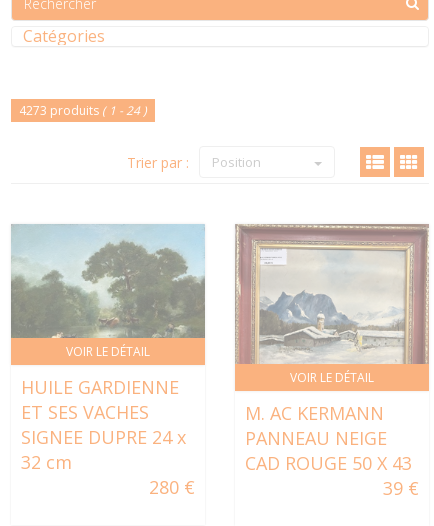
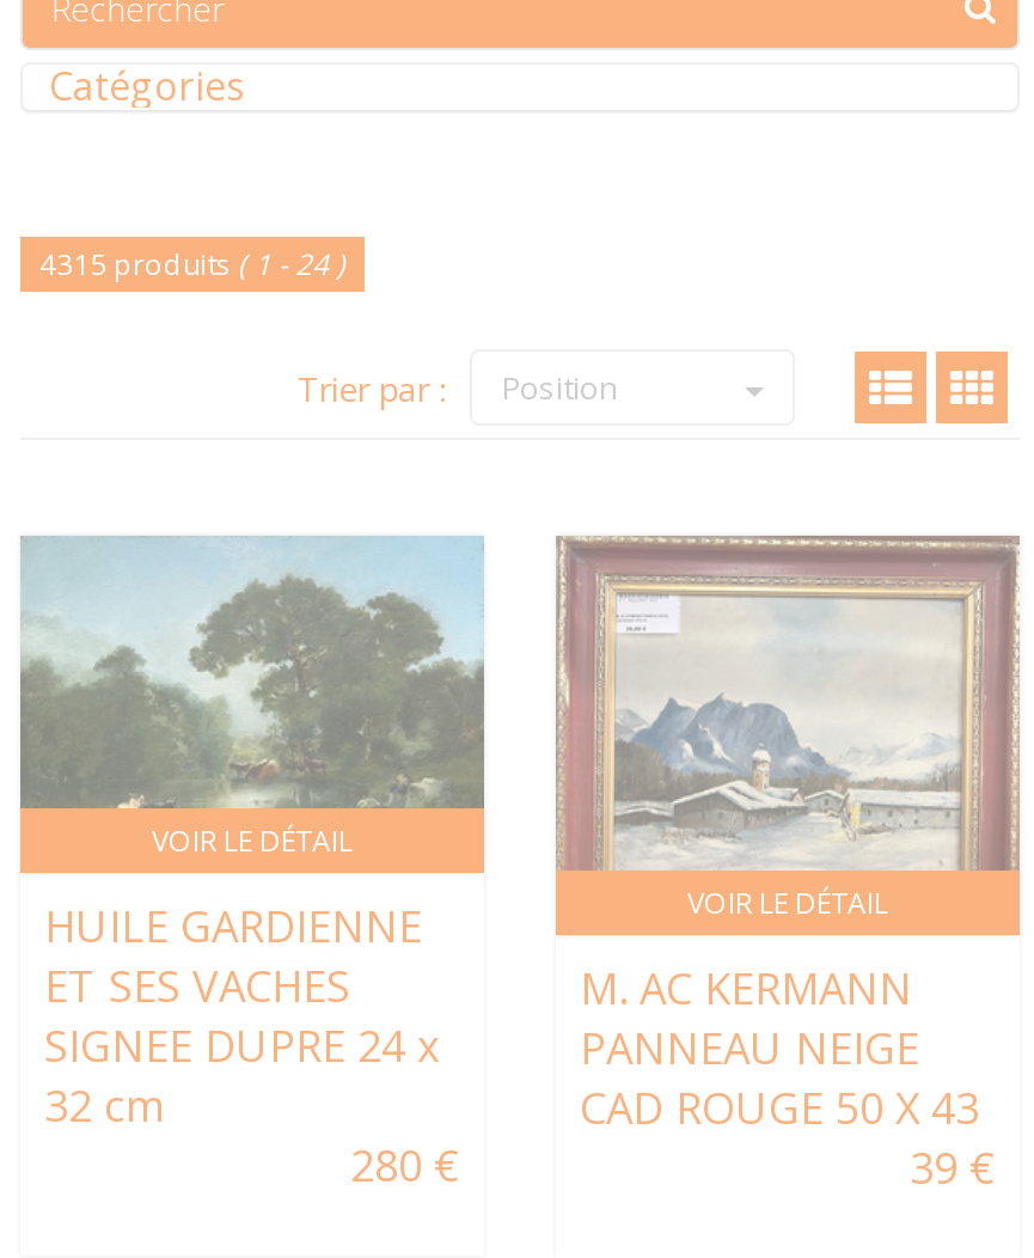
- 4273 produits ( 1 - 24 )
+ 4315 produits ( 1 - 24 )
